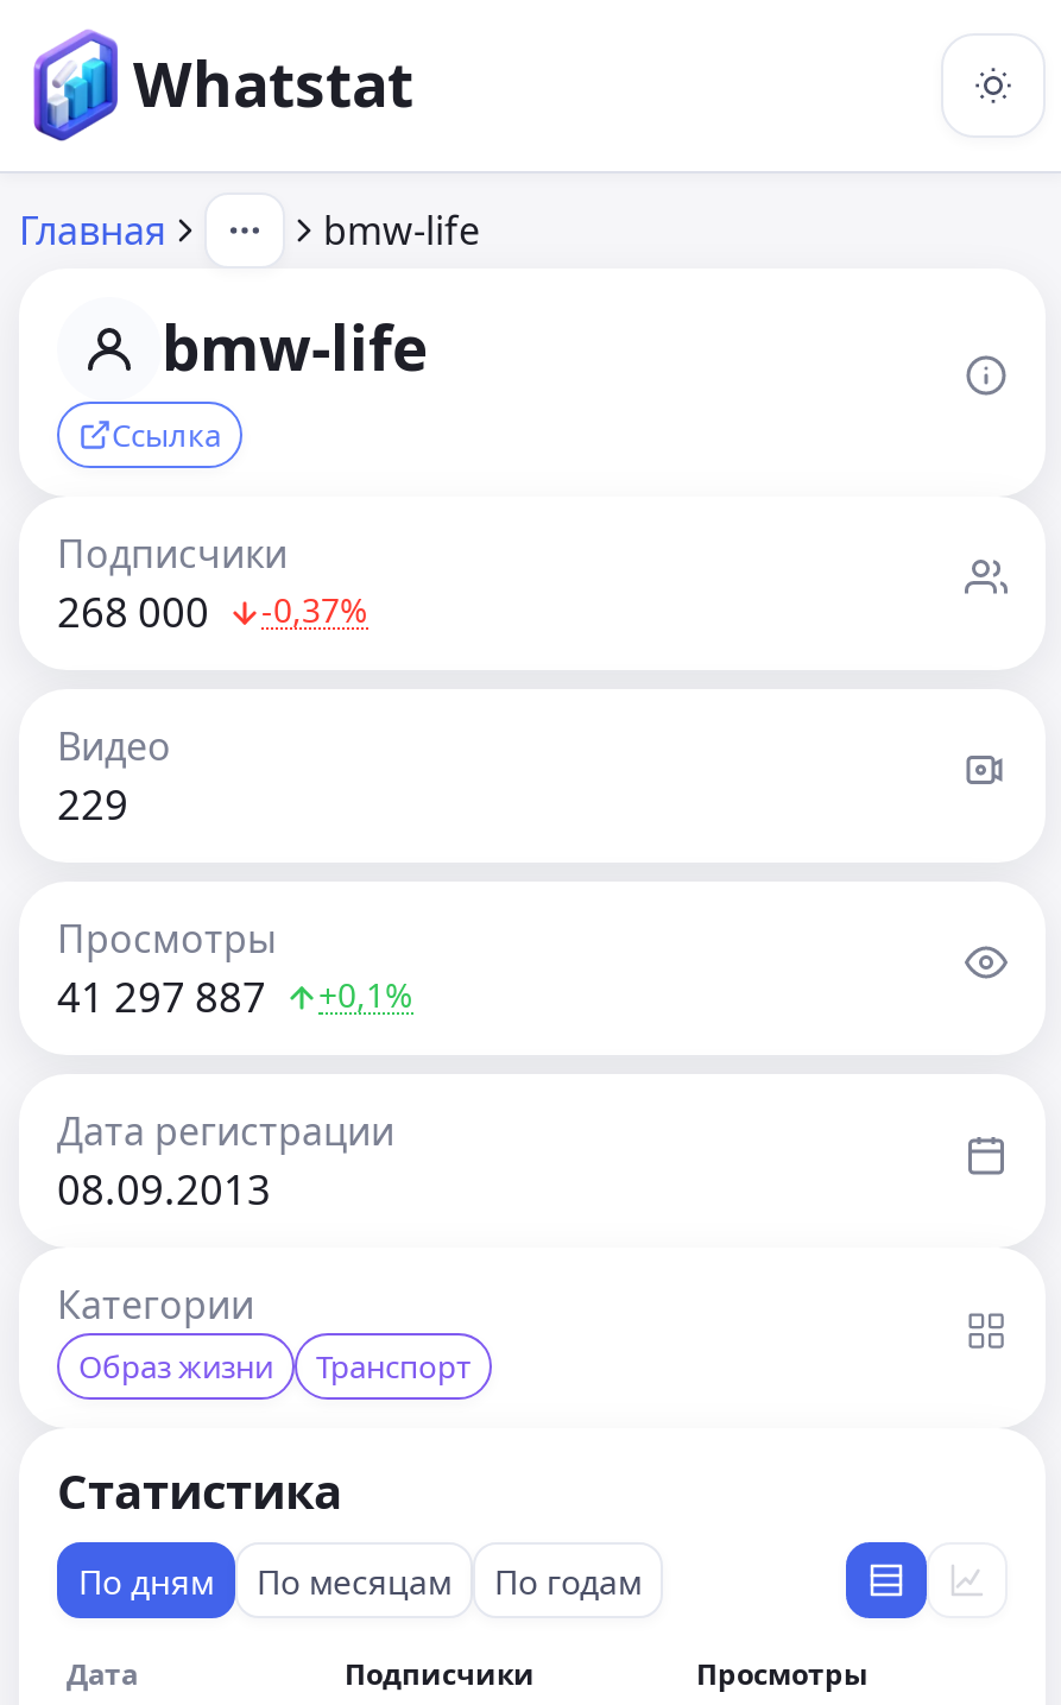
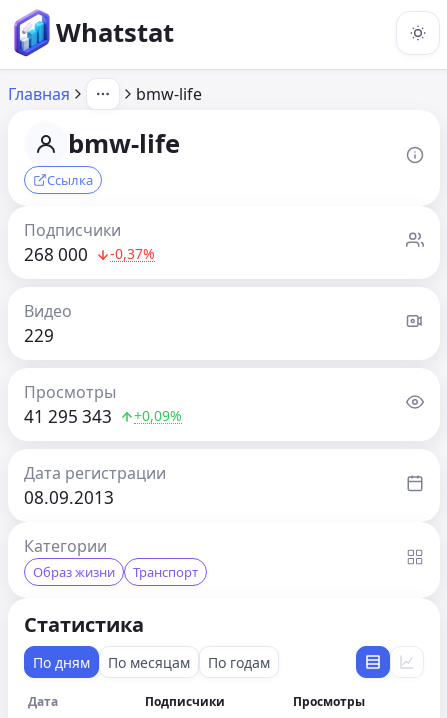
- 41 297 887
+ 41 295 343

- +0,1%
+ +0,09%
